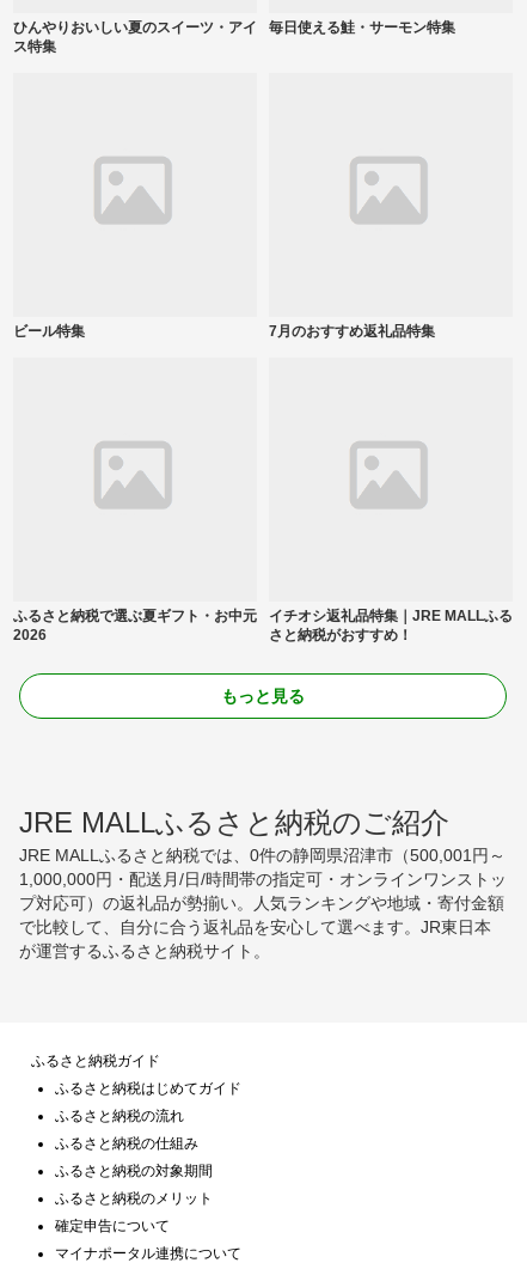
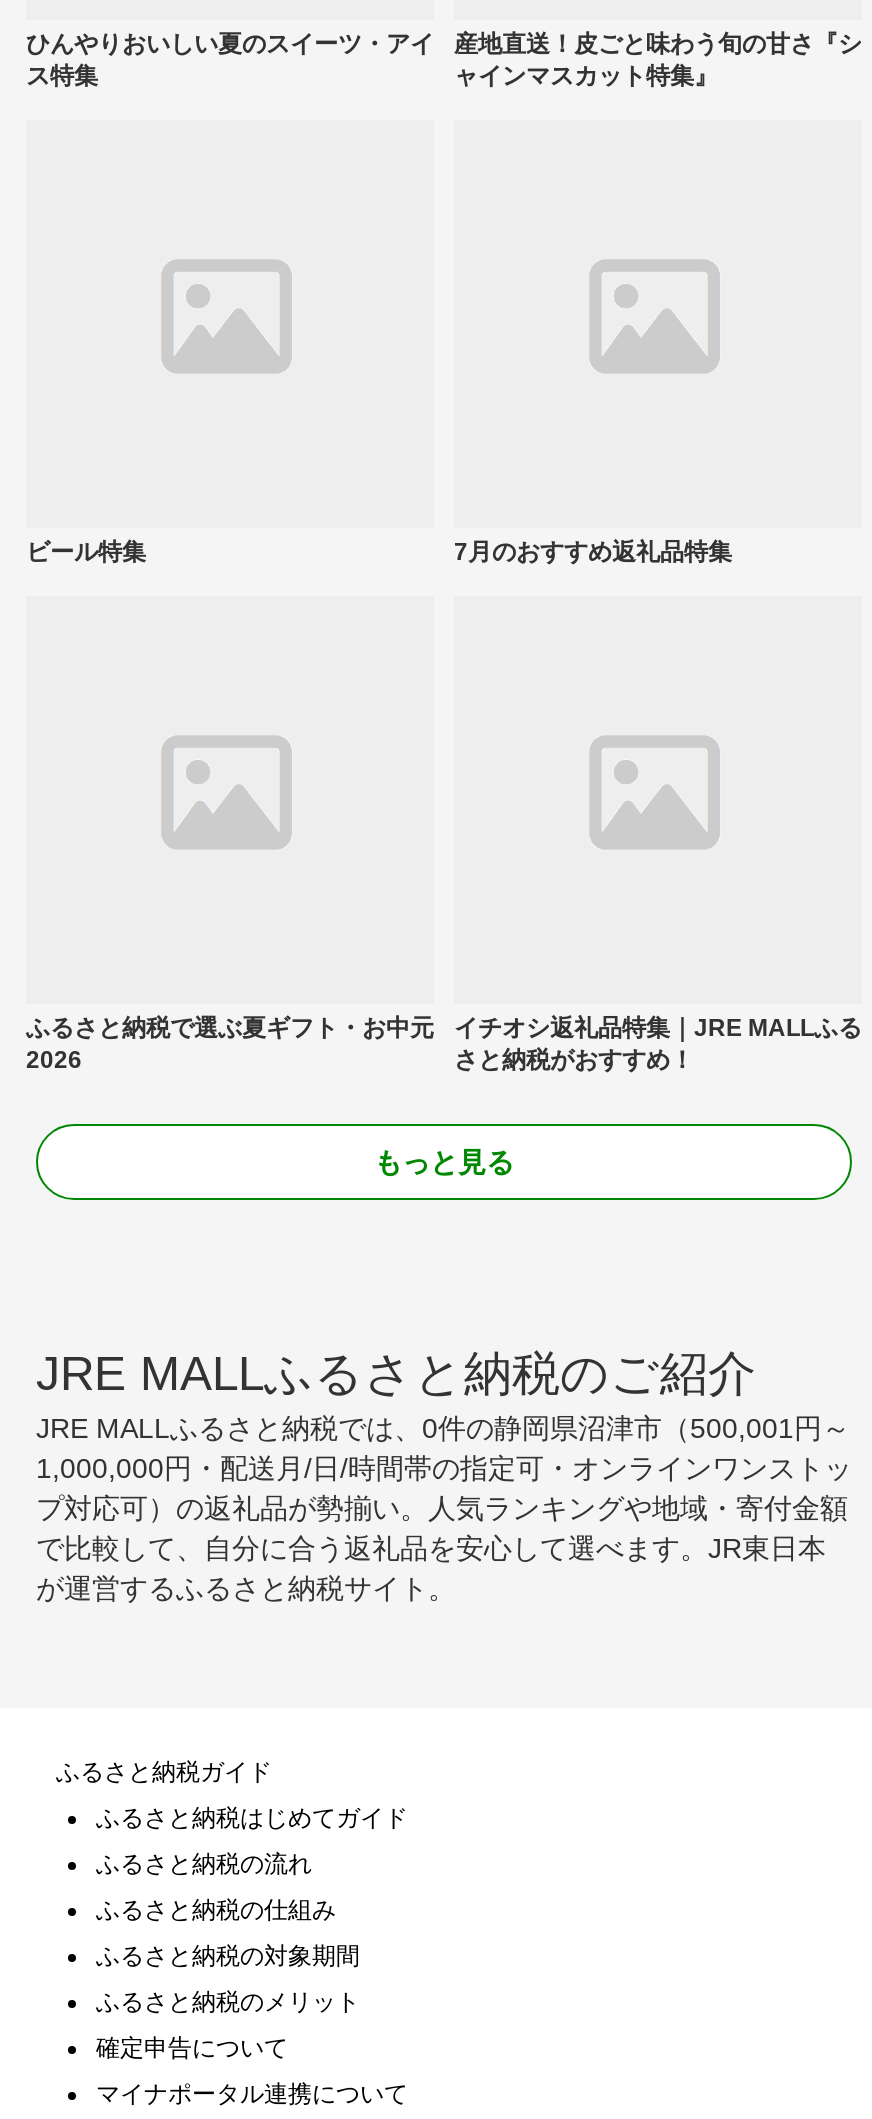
- 毎日使える鮭・サーモン特集
+ 産地直送！皮ごと味わう旬の甘さ『シ
+ ャインマスカット特集』
